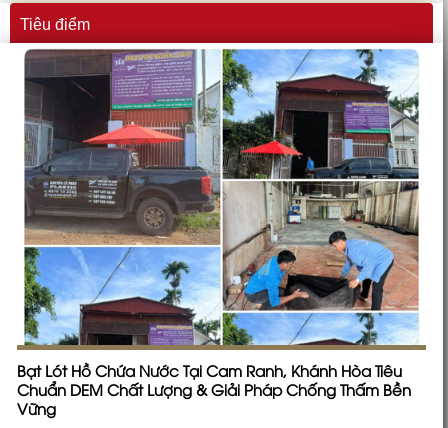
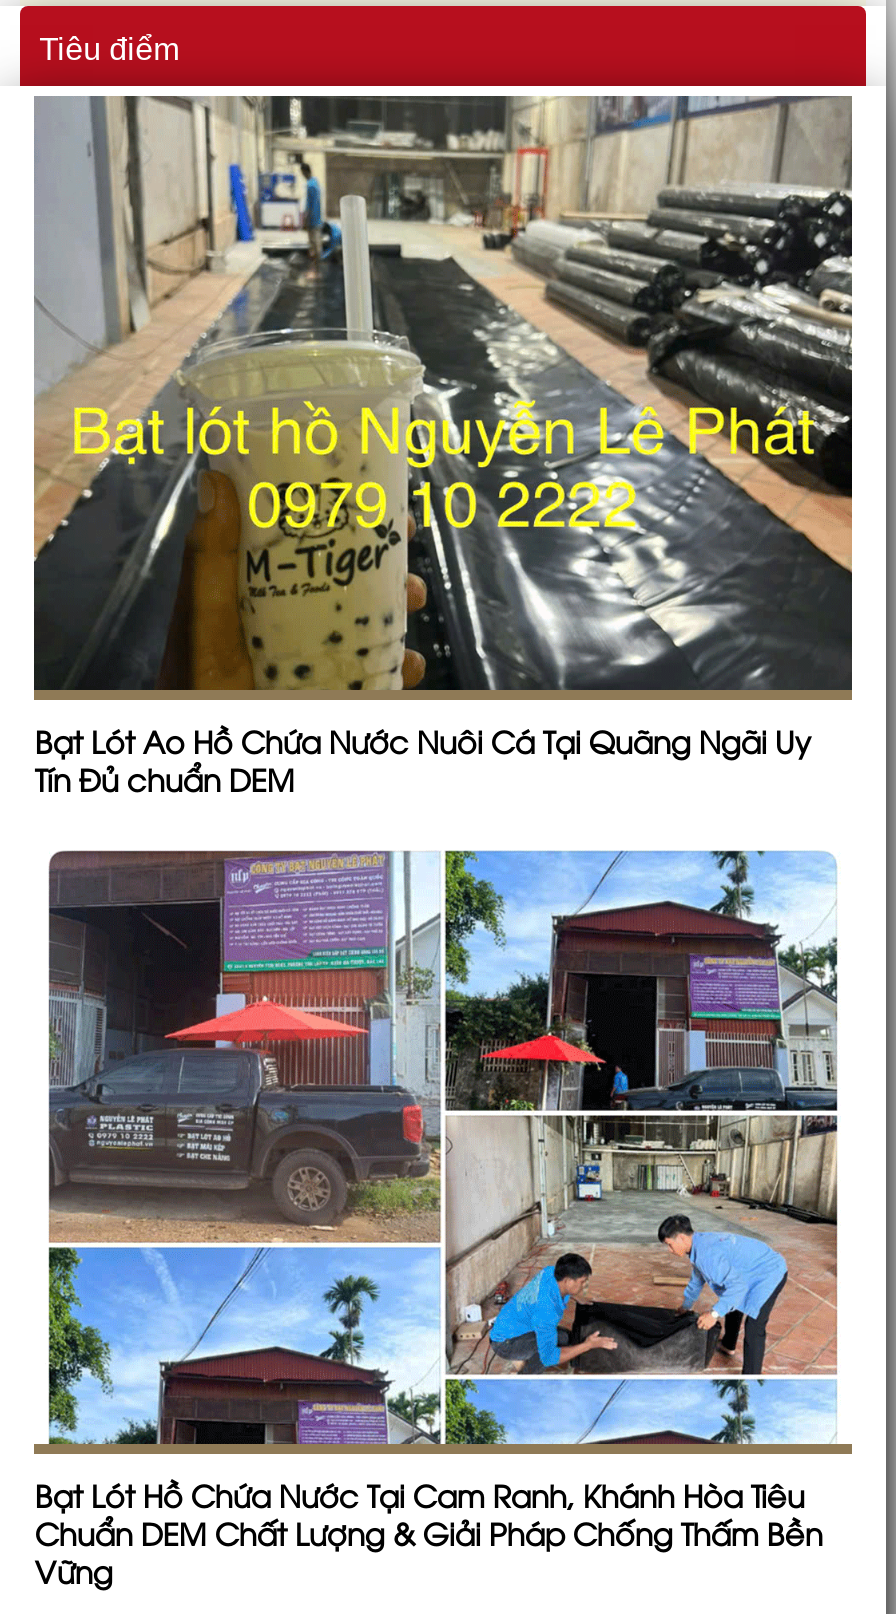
+ [image]
+ Bạt Lót Ao Hồ Chứa Nước Nuôi Cá Tại Quãng Ngãi Uy
+ Tín Đủ chuẩn DEM
